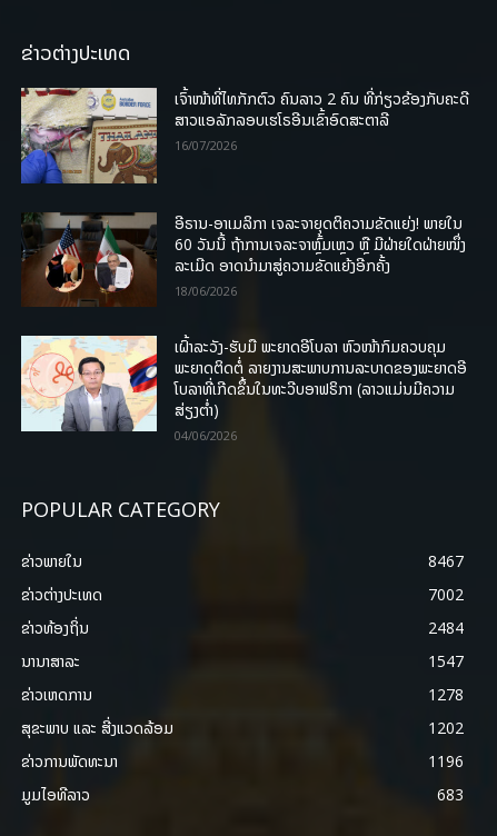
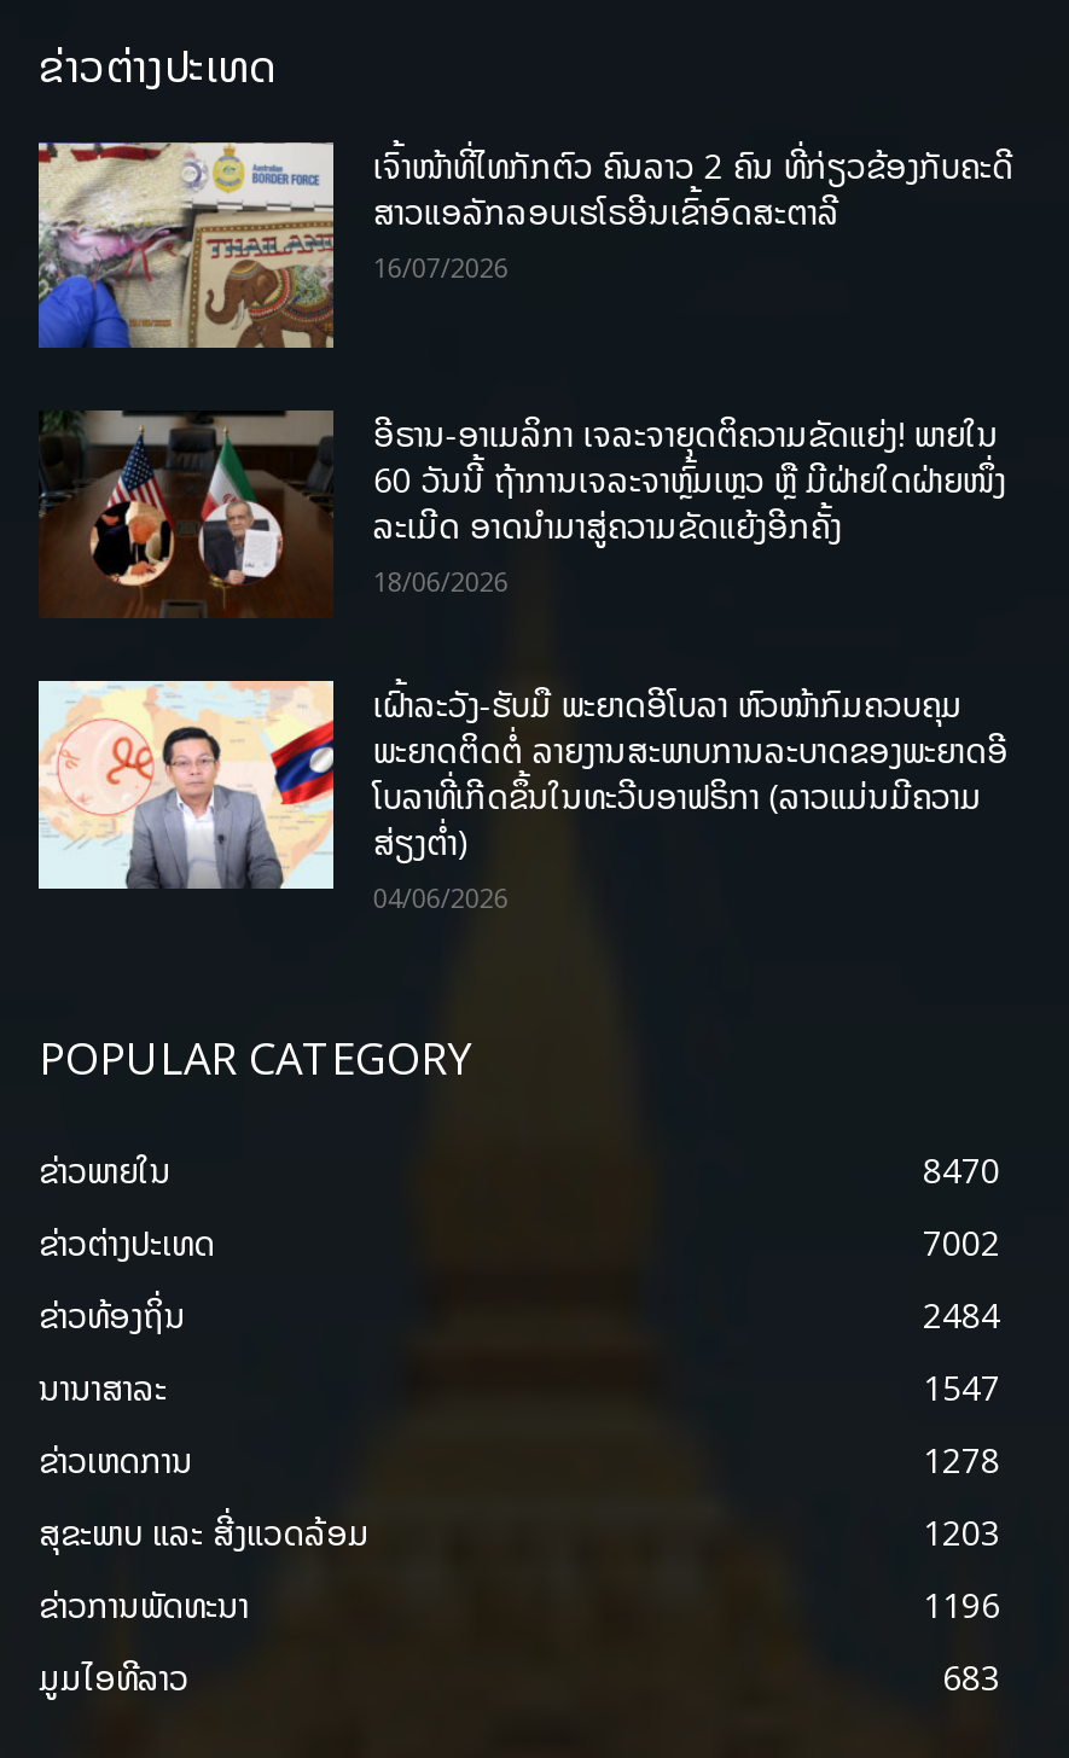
- 8467
+ 8470

- 1202
+ 1203
